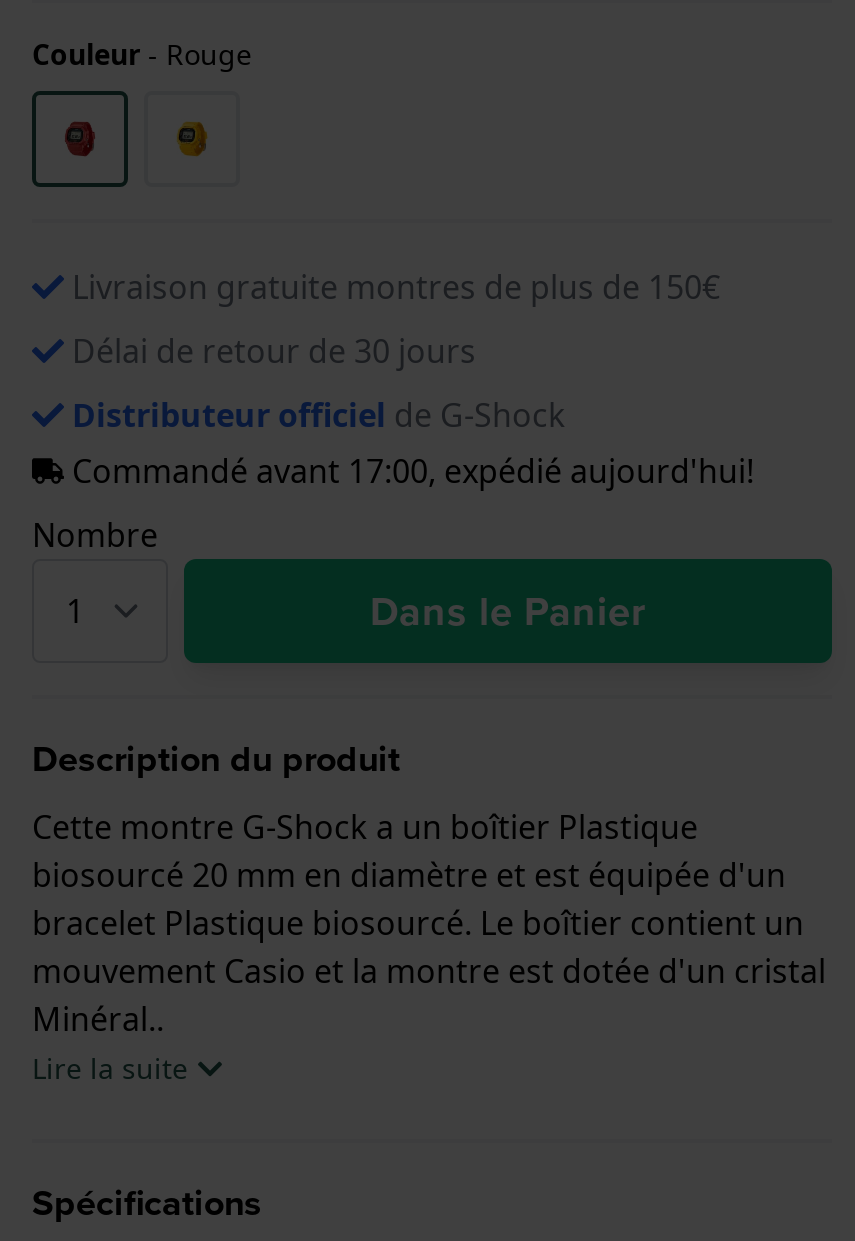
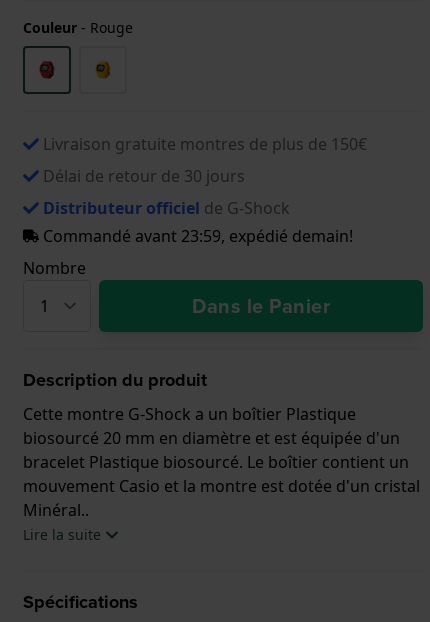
- Commandé avant 17:00, expédié aujourd'hui!
+ Commandé avant 23:59, expédié demain!
